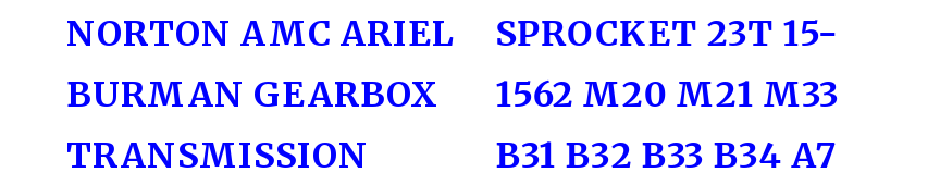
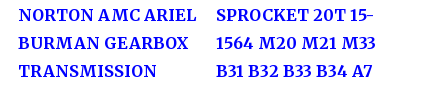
- NORTON AMC ARIEL SPROCKET 23T 15-
+ NORTON AMC ARIEL SPROCKET 20T 15-

- BURMAN GEARBOX 1562 M20 M21 M33
+ BURMAN GEARBOX 1564 M20 M21 M33
